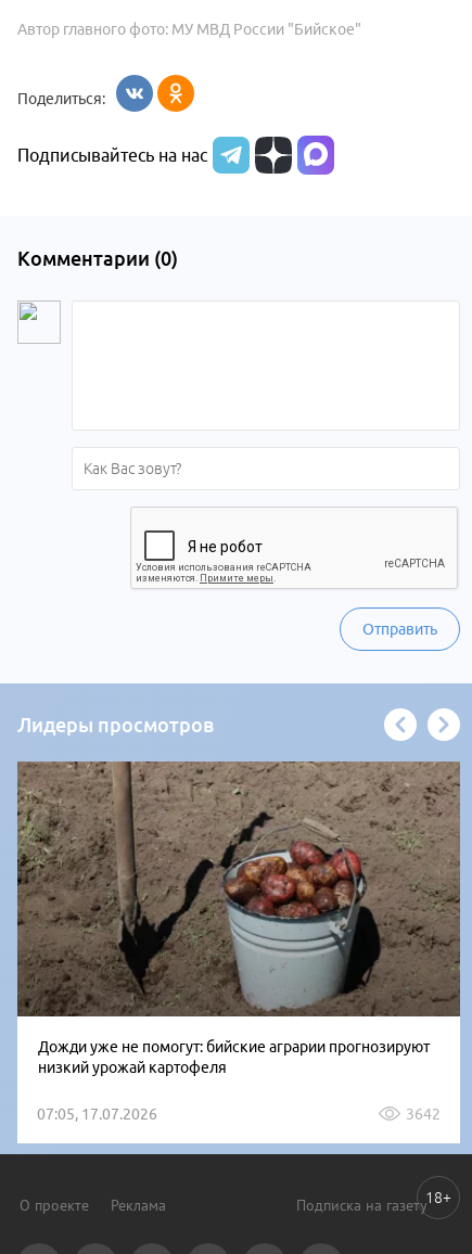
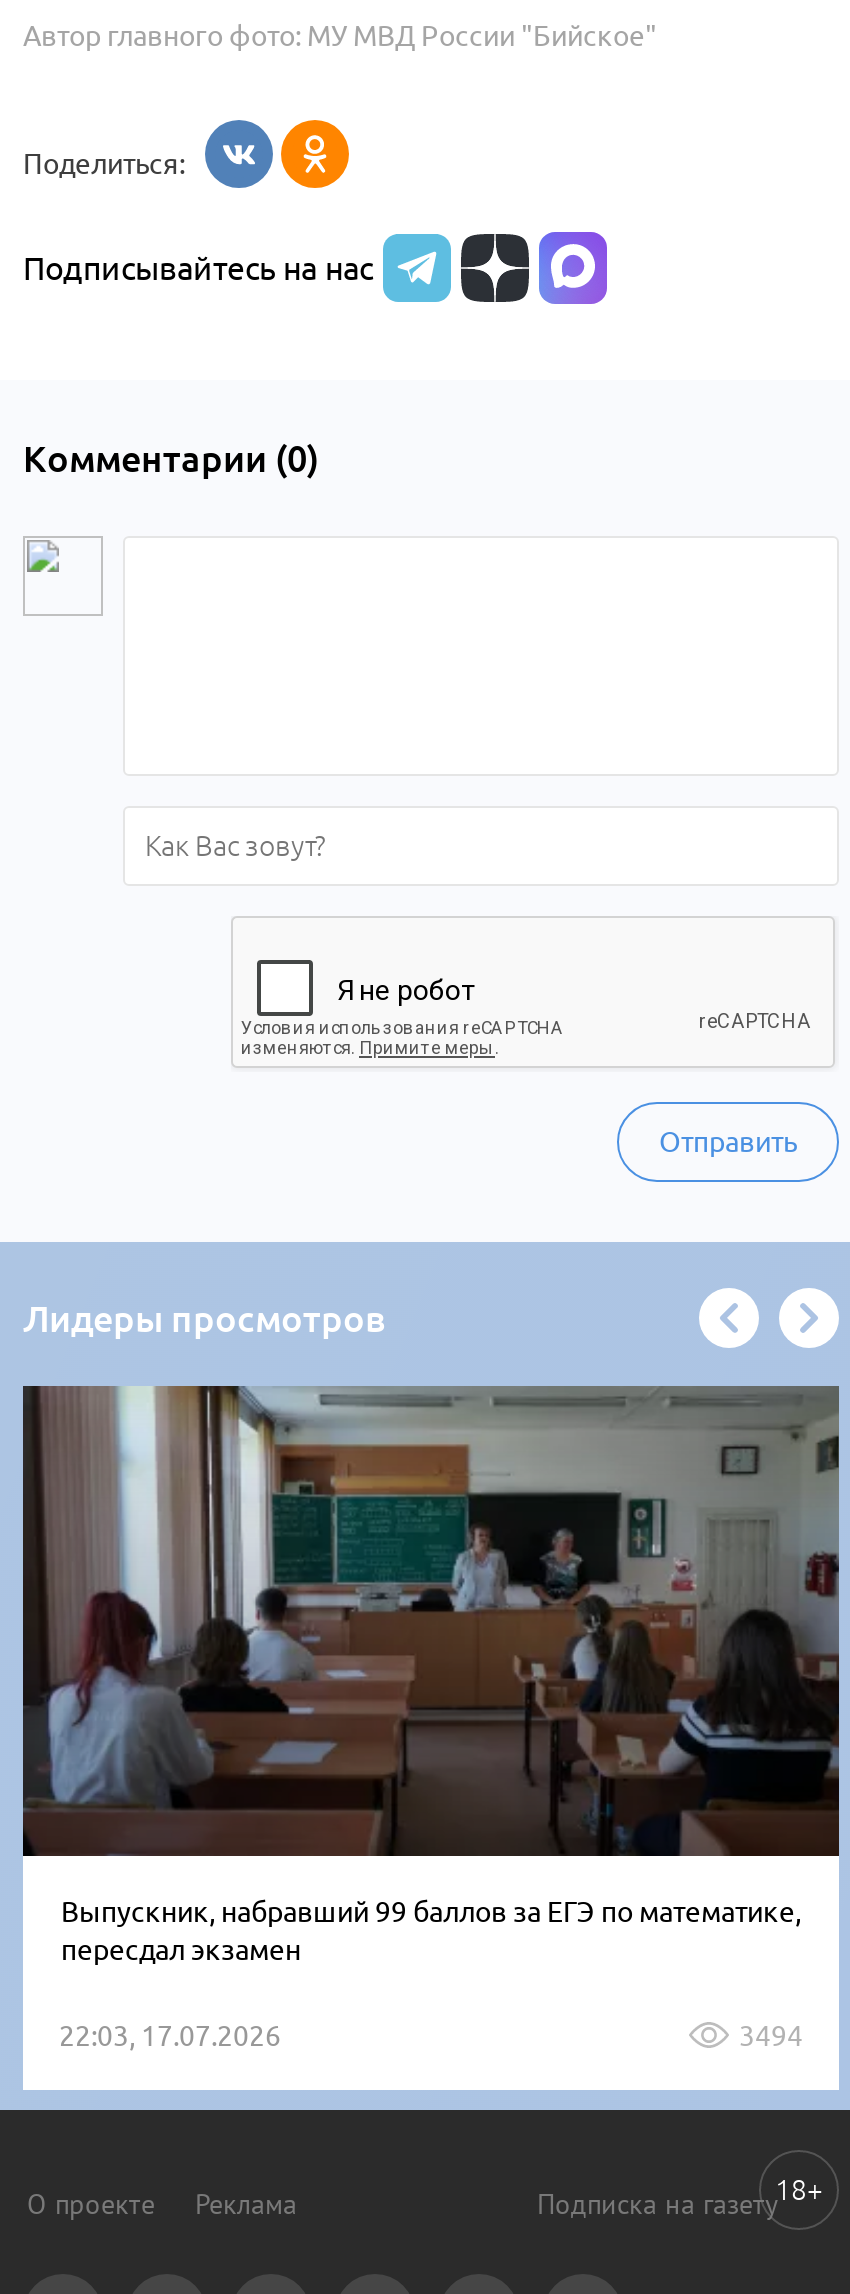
- [image]
- Дожди уже не помогут: бийские аграрии прогнозируют
- низкий урожай картофеля
+ [image]
+ Выпускник, набравший 99 баллов за ЕГЭ по математике,
+ пересдал экзамен

- 07:05, 17.07.2026
- 3642
+ 22:03, 17.07.2026
+ 3494
